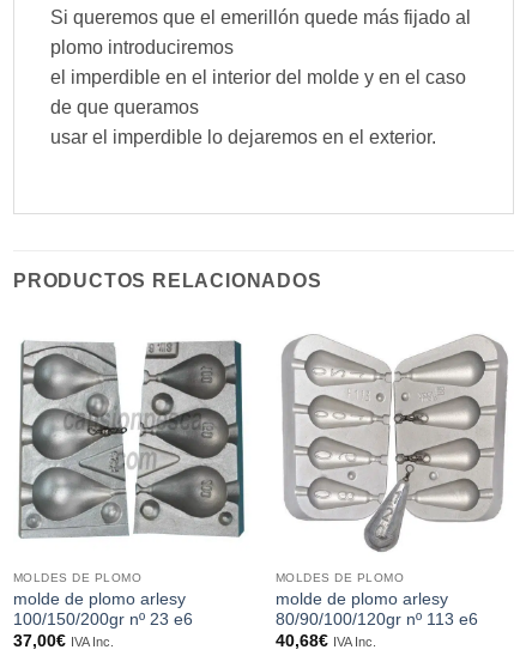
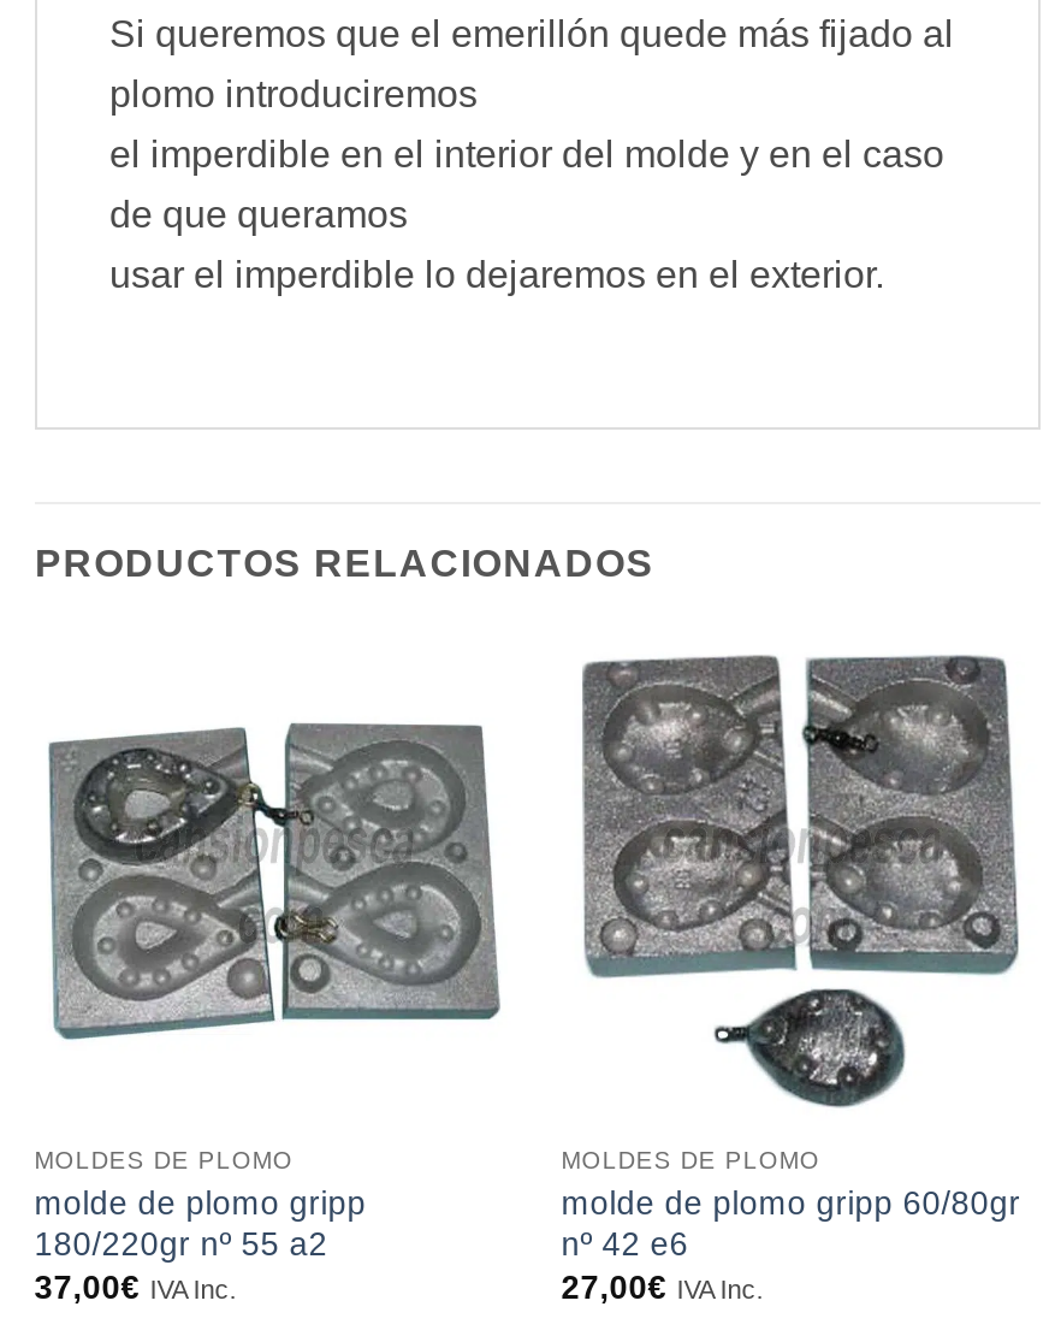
- [image]
- molde de plomo arlesy
- 80/90/100/120gr nº 113 e6
- 40,68€ IVA Inc.
+ [image]
+ molde de plomo gripp 60/80gr
+ nº 42 e6
+ 27,00€ IVA Inc.

- [image]
+ [image]

- molde de plomo arlesy
+ molde de plomo gripp

- 100/150/200gr nº 23 e6
+ 180/220gr nº 55 a2
